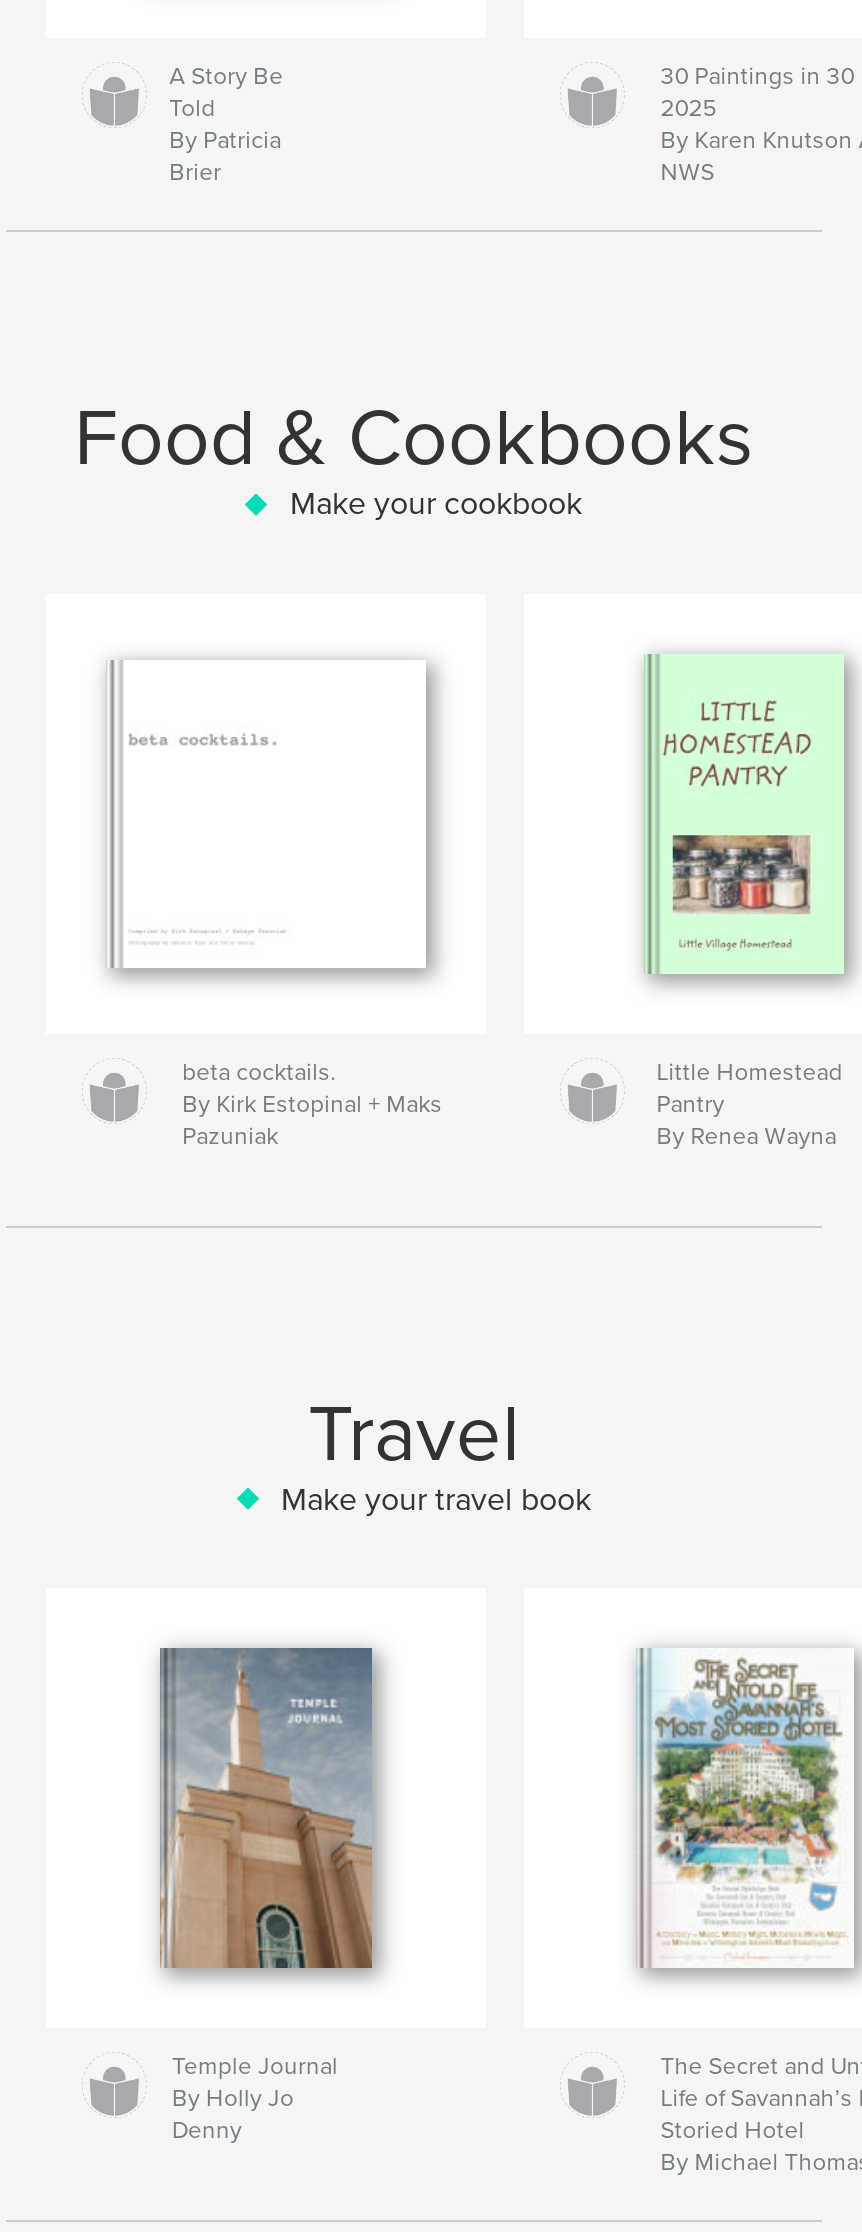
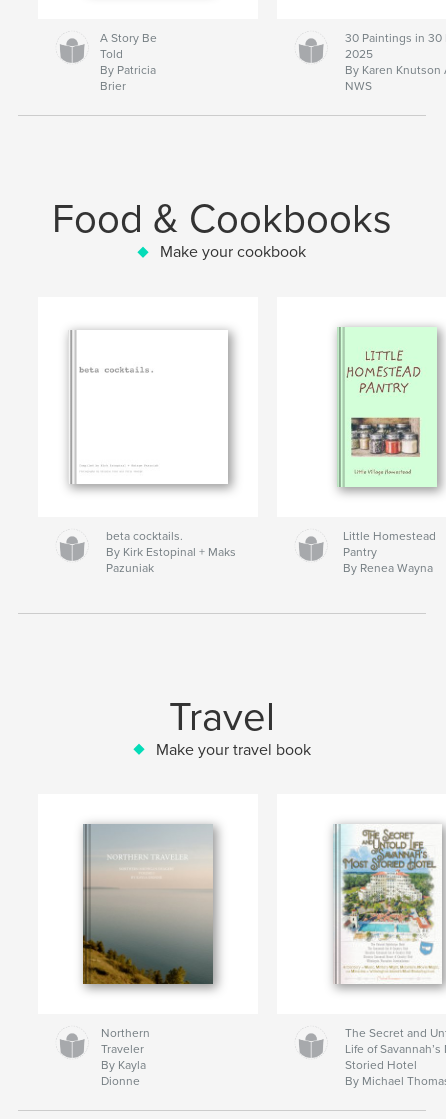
- [image]
- Temple Journal
- By Holly Jo
- Denny
+ [image]
+ Northern
+ Traveler
+ By Kayla
+ Dionne
